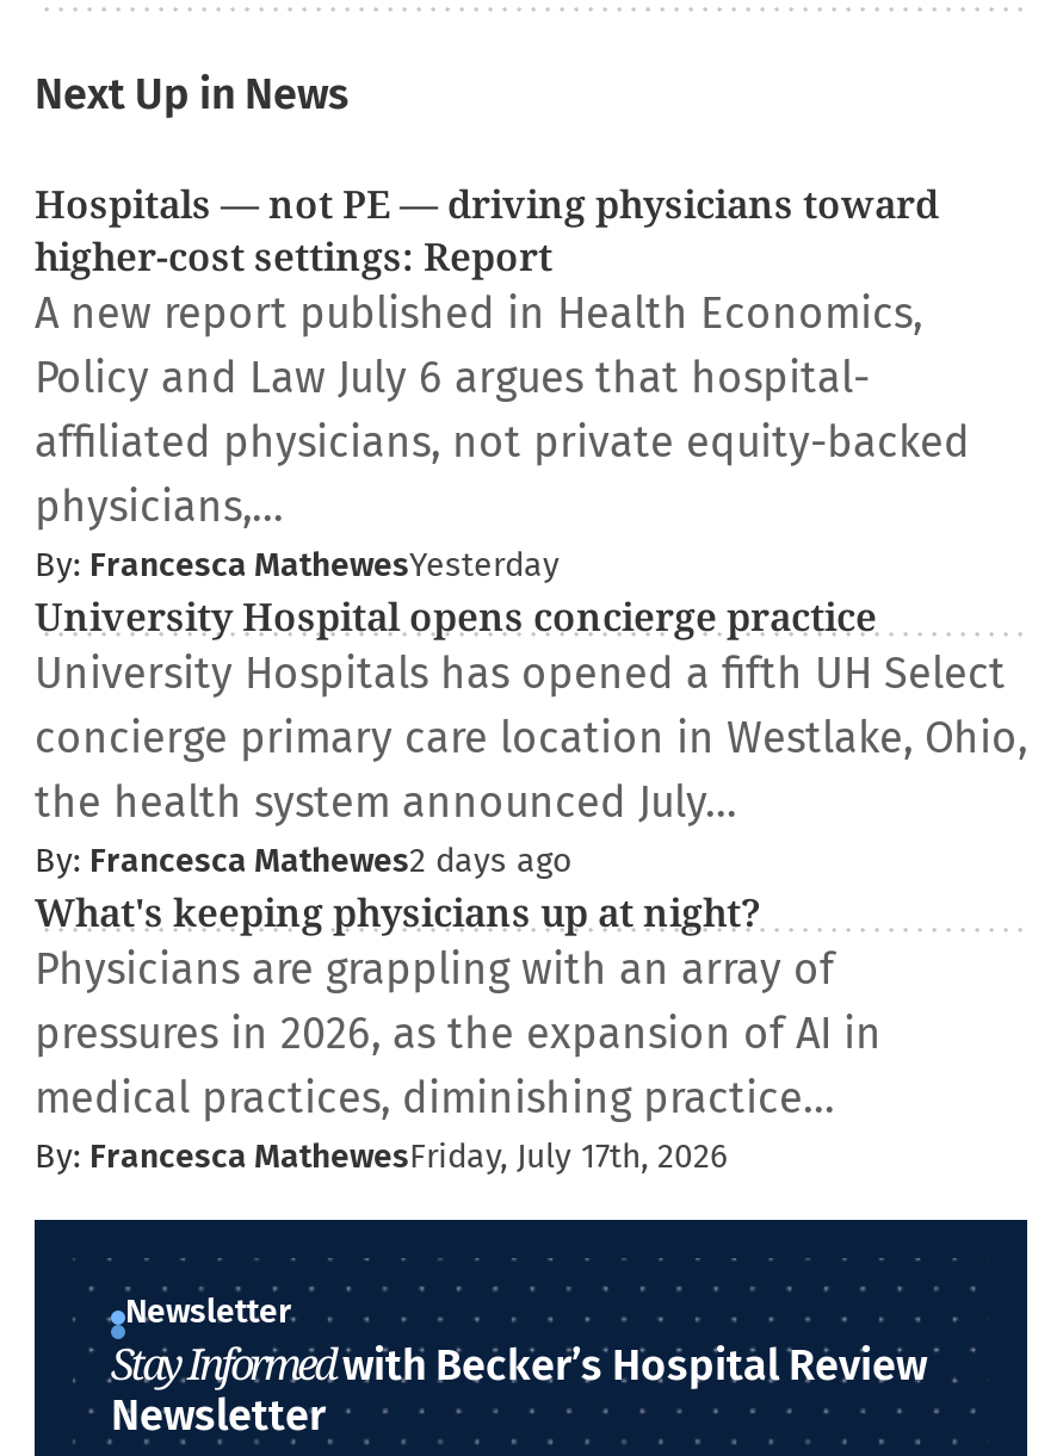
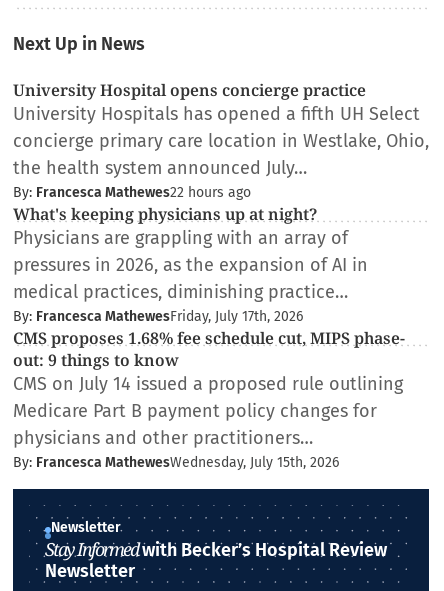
- Hospitals — not PE — driving physicians toward
- higher-cost settings: Report
- A new report published in Health Economics,
- Policy and Law July 6 argues that hospital-
- affiliated physicians, not private equity-backed
- physicians,…
- By: Francesca MathewesYesterday

moved up: University Hospital opens concierge practice | University Hospitals has opened a fifth UH Select | concierge primary care location in Westlake, Ohio, | the health system announced July…

- By: Francesca Mathewes2 days ago
+ By: Francesca Mathewes22 hours ago

moved up: What's keeping physicians up at night? | Physicians are grappling with an array of | pressures in 2026, as the expansion of AI in | medical practices, diminishing practice… | By: Francesca MathewesFriday, July 17th, 2026

+ CMS proposes 1.68% fee schedule cut, MIPS phase-
+ out: 9 things to know
+ CMS on July 14 issued a proposed rule outlining
+ Medicare Part B payment policy changes for
+ physicians and other practitioners…
+ By: Francesca MathewesWednesday, July 15th, 2026
